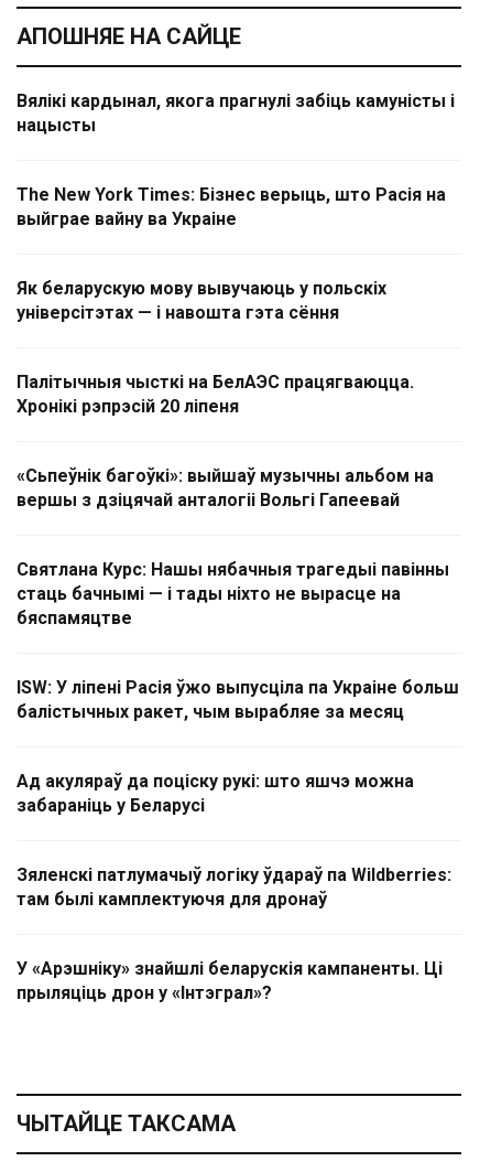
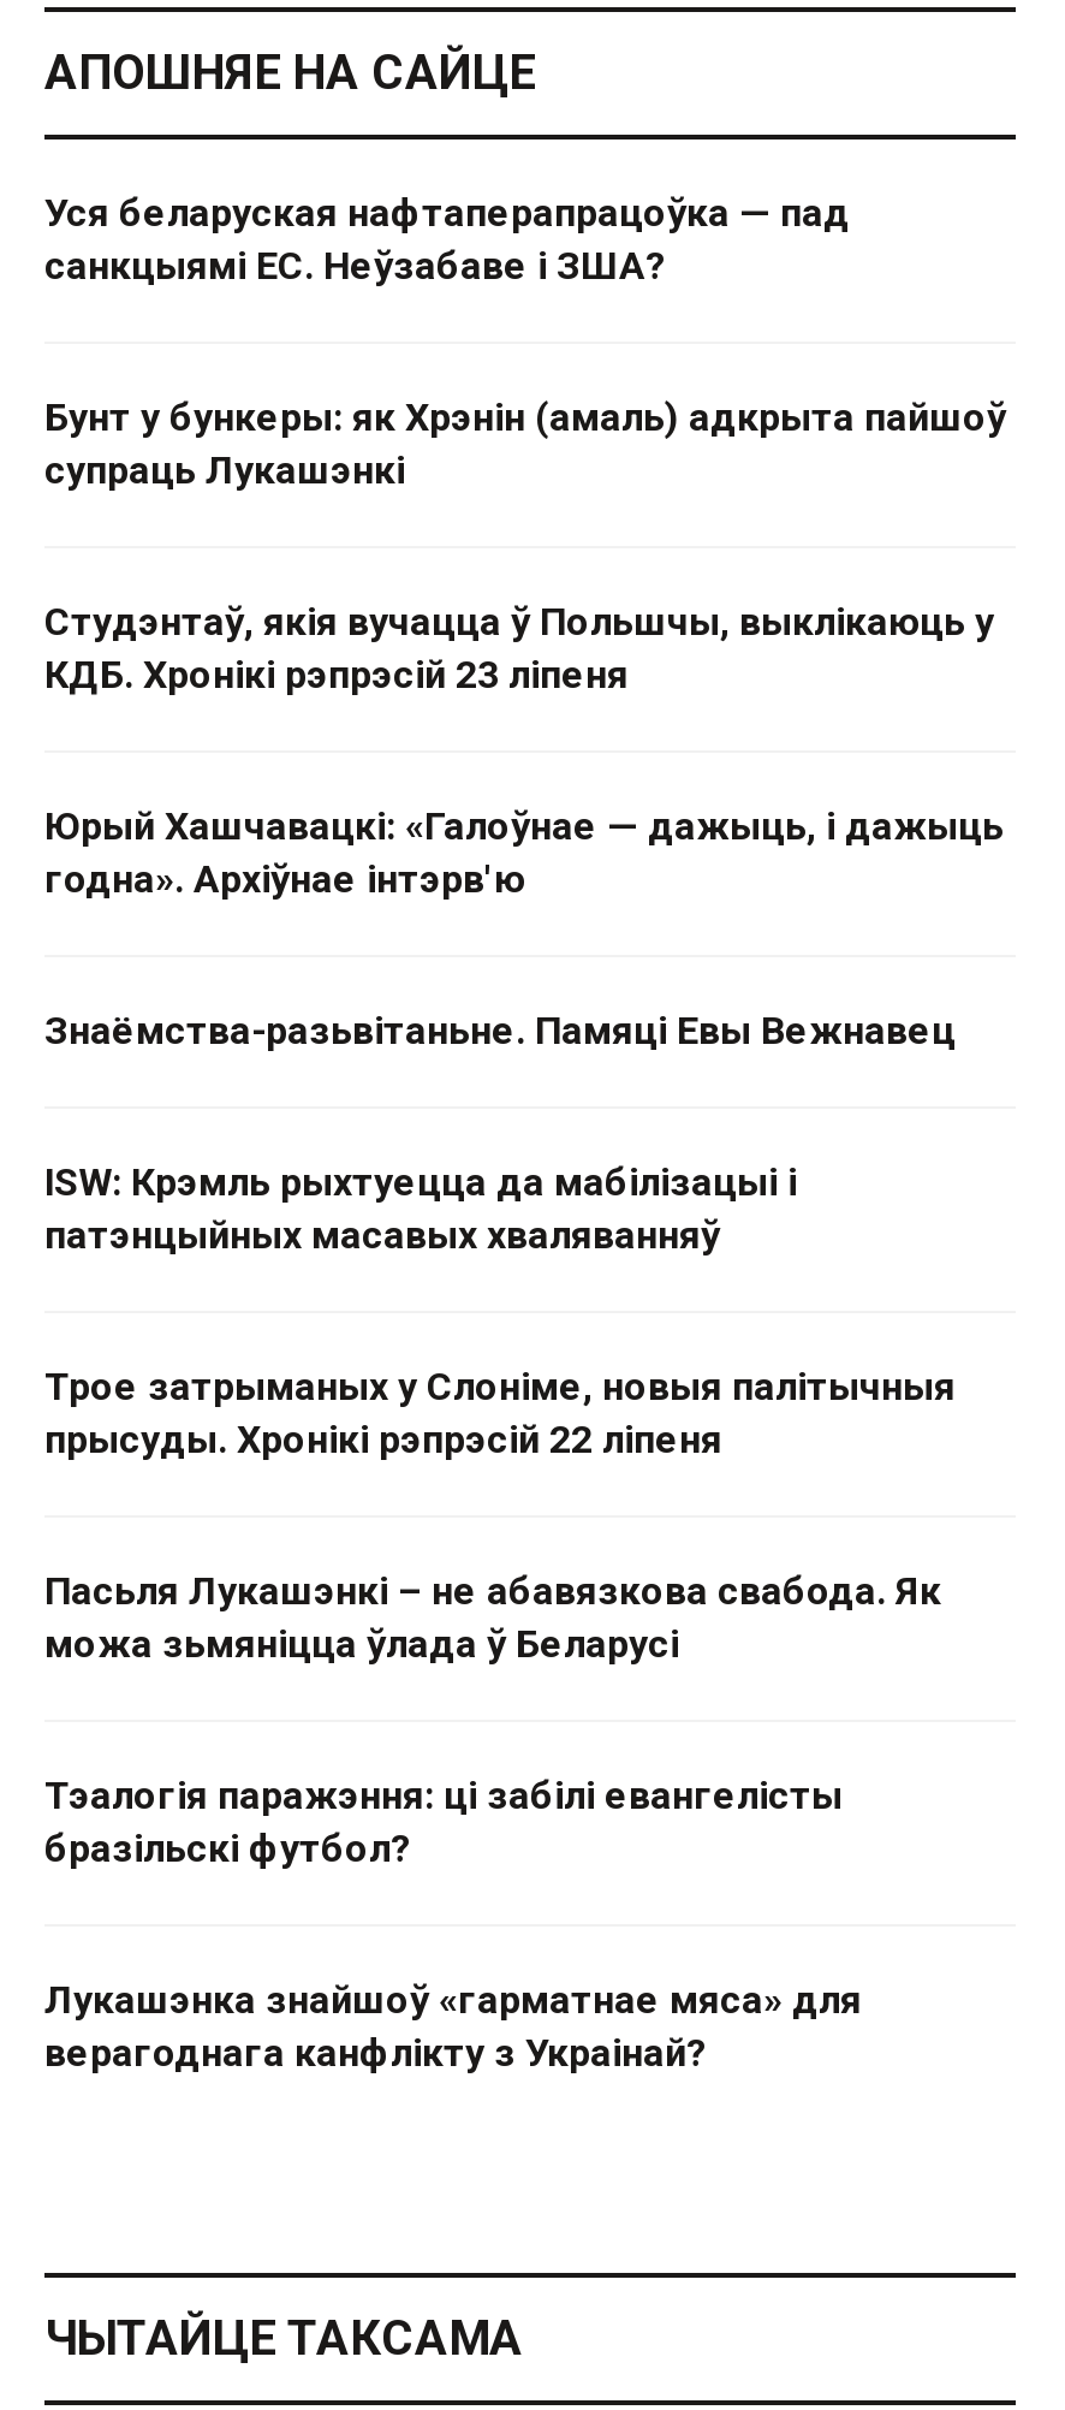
- Вялікі кардынал, якога прагнулі забіць камуністы і
- нацысты
+ Уся беларуская нафтаперапрацоўка — пад
+ санкцыямі ЕС. Неўзабаве і ЗША?

- The New York Times: Бізнес верыць, што Расія на
- выйграе вайну ва Украіне
+ Бунт у бункеры: як Хрэнін (амаль) адкрыта пайшоў
+ супраць Лукашэнкі

- Як беларускую мову вывучаюць у польскіх
- універсітэтах — і навошта гэта сёння
+ Студэнтаў, якія вучацца ў Польшчы, выклікаюць у
+ КДБ. Хронікі рэпрэсій 23 ліпеня

- Палітычныя чысткі на БелАЭС працягваюцца.
- Хронікі рэпрэсій 20 ліпеня
+ Юрый Хашчавацкі: «Галоўнае — дажыць, і дажыць
+ годна». Архіўнае інтэрв'ю

- «Сьпеўнік багоўкі»: выйшаў музычны альбом на
- вершы з дзіцячай анталогіі Вольгі Гапеевай
+ Знаёмства-разьвітаньне. Памяці Евы Вежнавец

- Святлана Курс: Нашы нябачныя трагедыі павінны
- стаць бачнымі — і тады ніхто не вырасце на
- бяспамяцтве
+ ISW: Крэмль рыхтуецца да мабілізацыі і
+ патэнцыйных масавых хваляванняў

- ISW: У ліпені Расія ўжо выпусціла па Украіне больш
- балістычных ракет, чым вырабляе за месяц
+ Трое затрыманых у Слоніме, новыя палітычныя
+ прысуды. Хронікі рэпрэсій 22 ліпеня

- Ад акуляраў да поціску рукі: што яшчэ можна
- забараніць у Беларусі
+ Пасьля Лукашэнкі – не абавязкова свабода. Як
+ можа зьмяніцца ўлада ў Беларусі

- Зяленскі патлумачыў логіку ўдараў па Wildberries:
- там былі камплектуючя для дронаў
+ Тэалогія паражэння: ці забілі евангелісты
+ бразільскі футбол?

- У «Арэшніку» знайшлі беларускія кампаненты. Ці
- прыляціць дрон у «Інтэграл»?
+ Лукашэнка знайшоў «гарматнае мяса» для
+ верагоднага канфлікту з Украінай?
